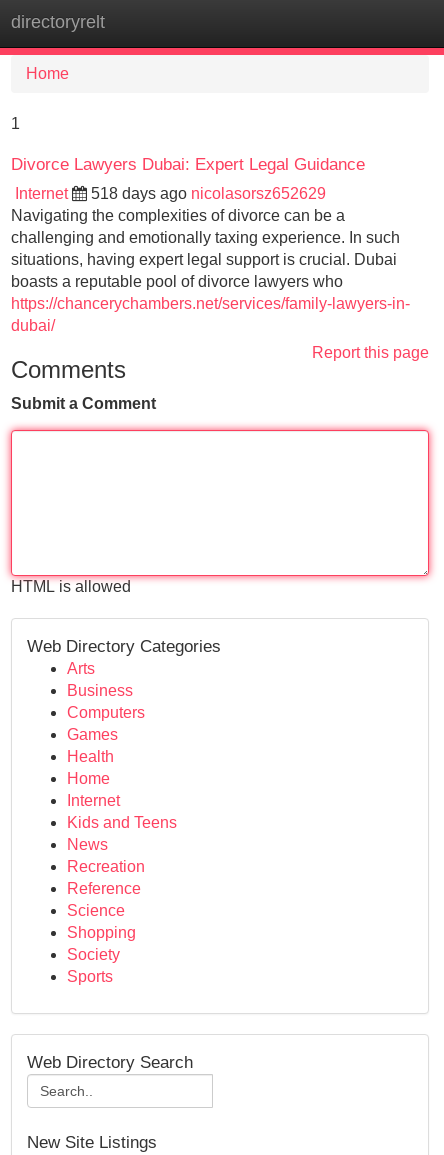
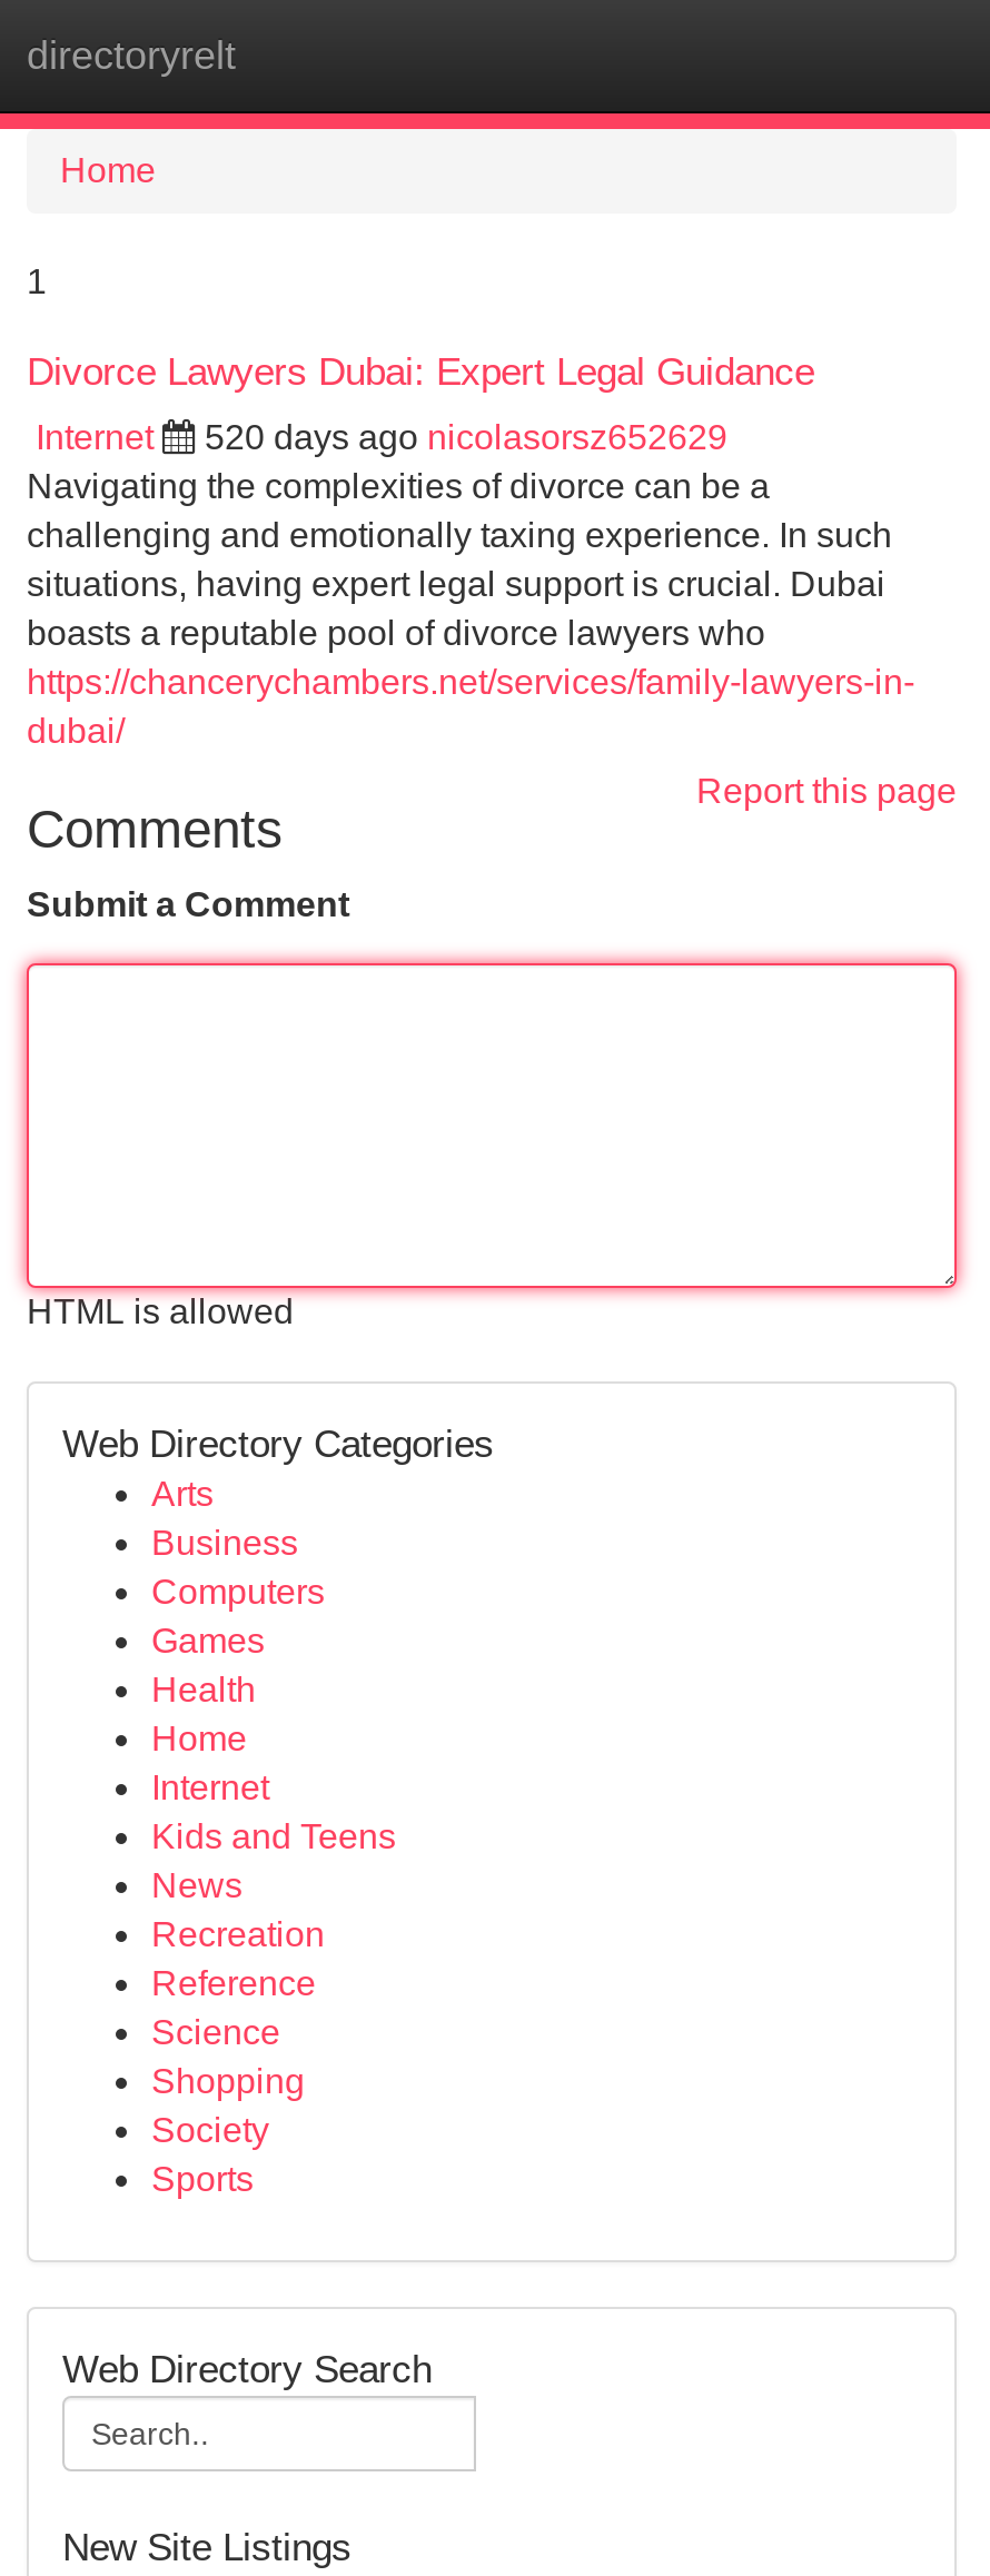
- 518 days ago nicolasorsz652629
+ 520 days ago nicolasorsz652629
